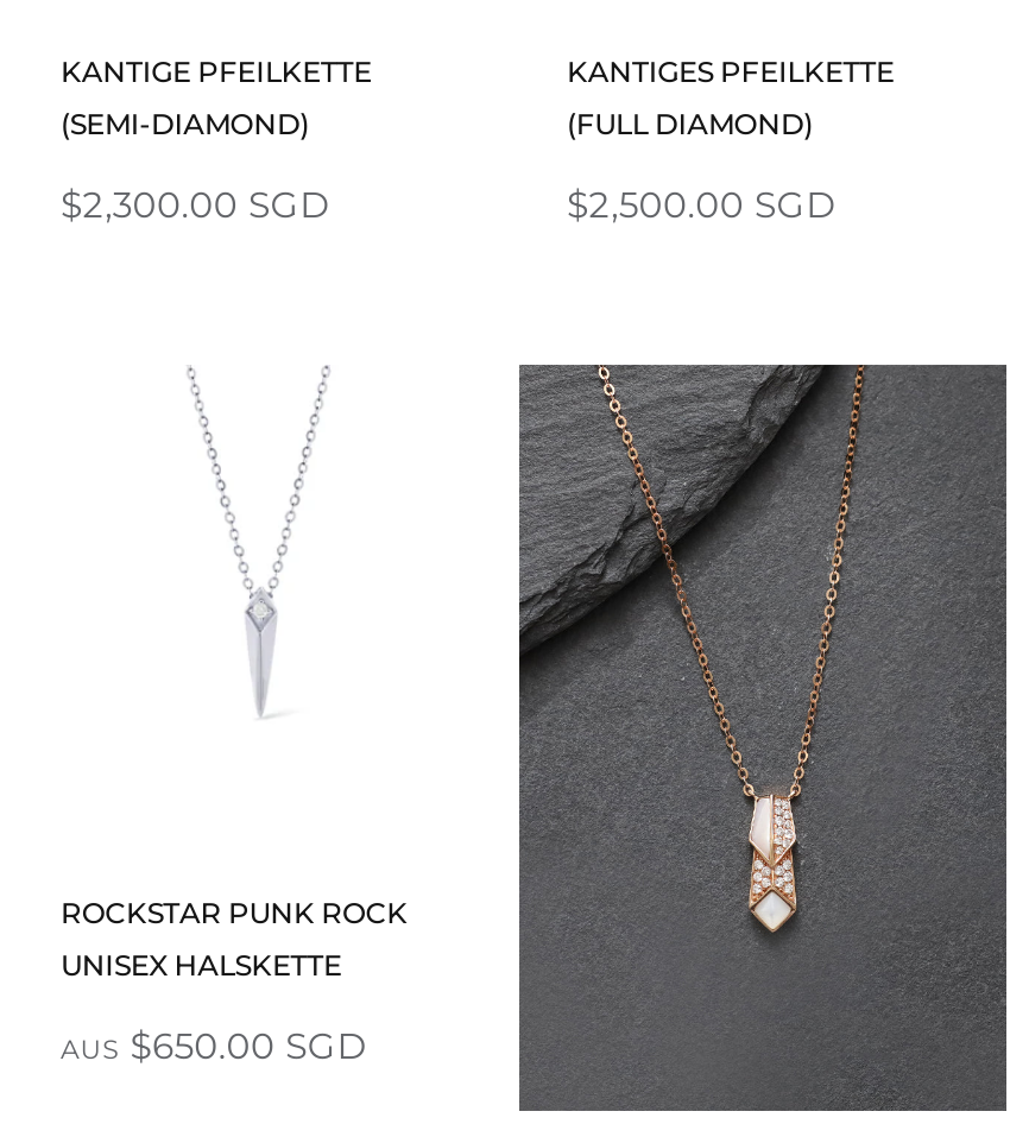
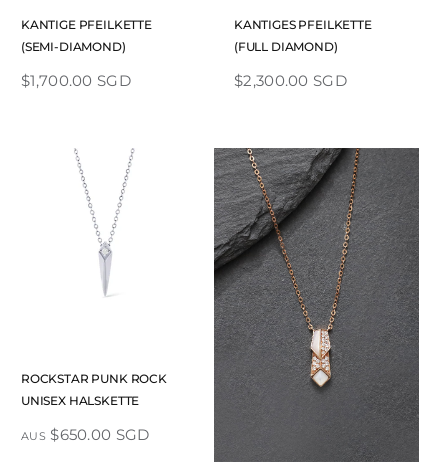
- $2,300.00 SGD
+ $1,700.00 SGD

- $2,500.00 SGD
+ $2,300.00 SGD
